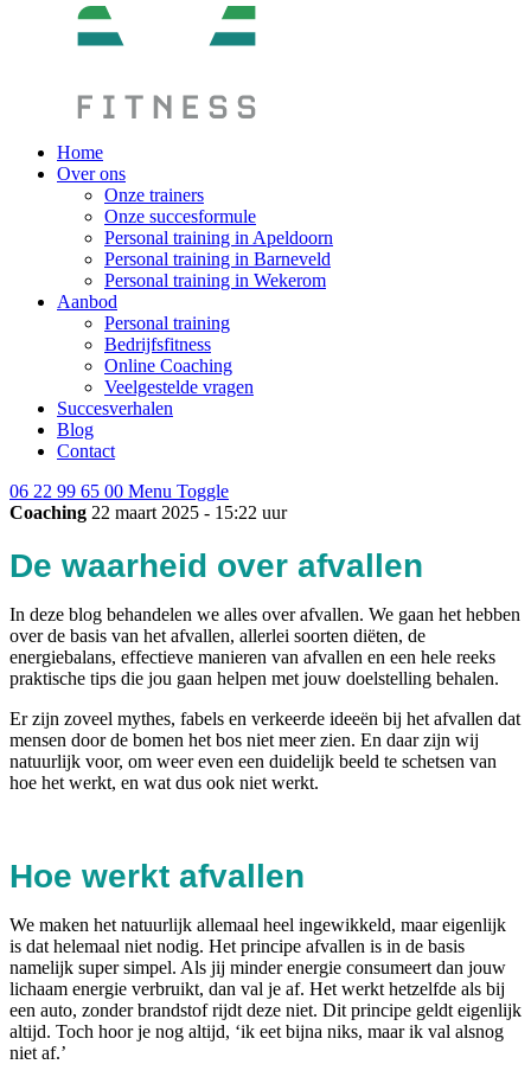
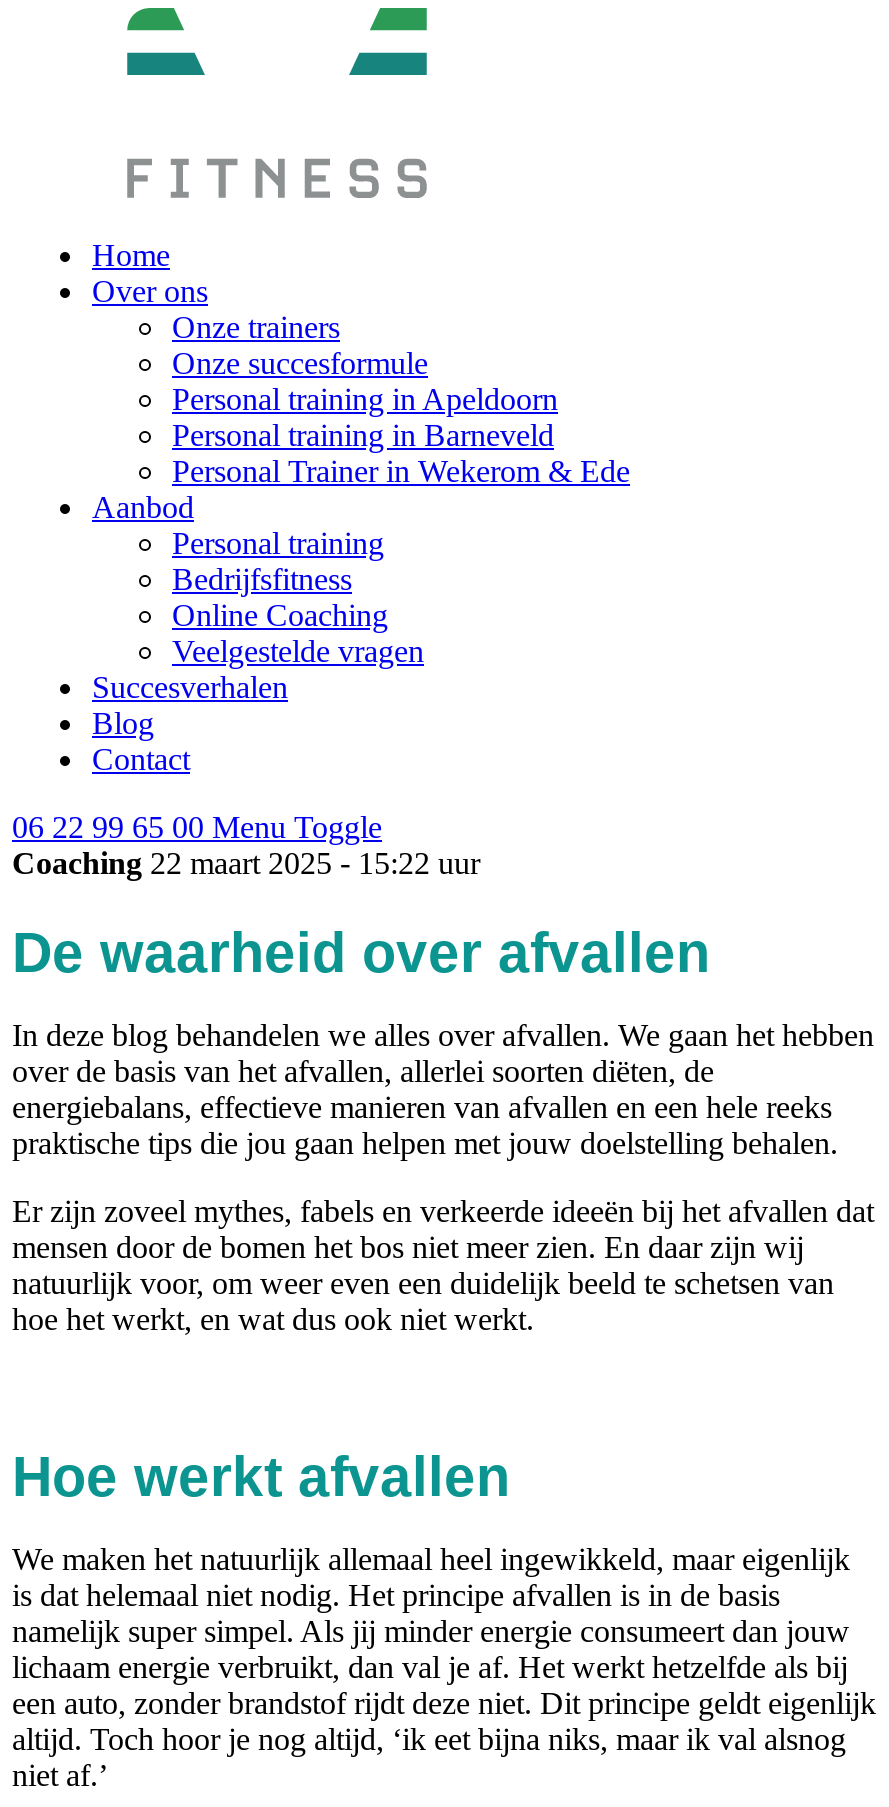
- Personal training in Wekerom
+ Personal Trainer in Wekerom & Ede
